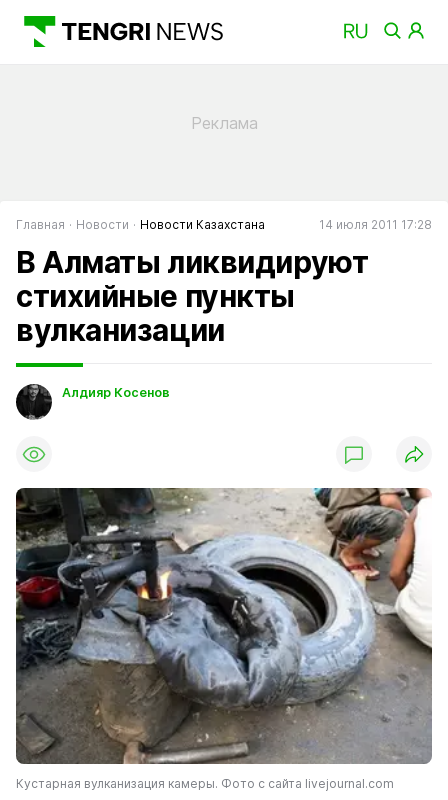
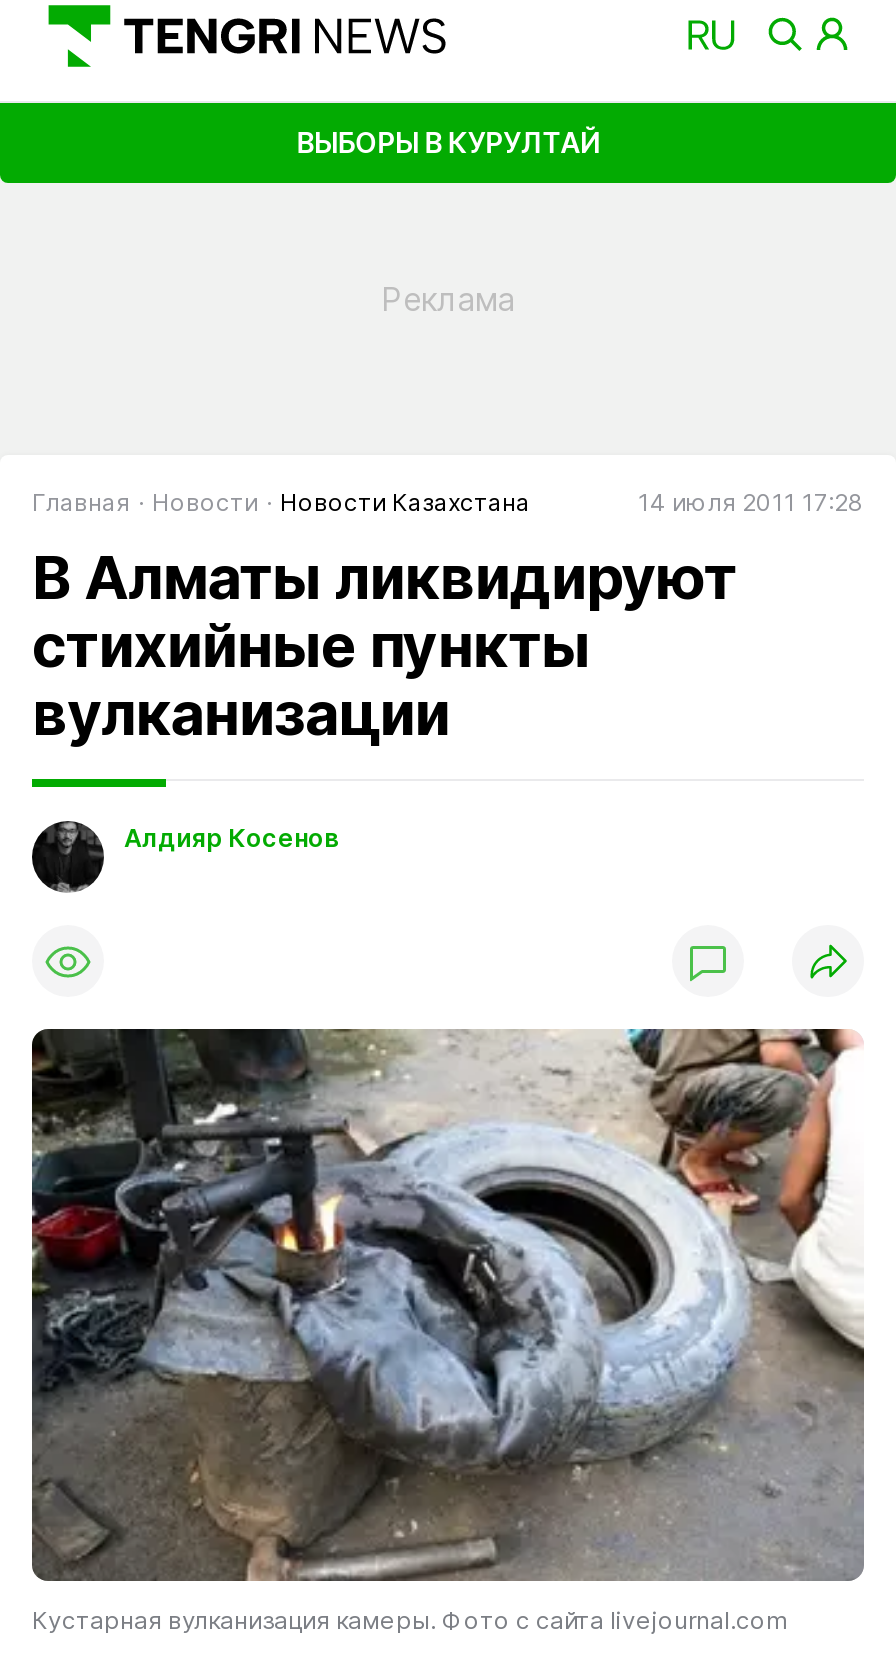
+ ВЫБОРЫ В КУРУЛТАЙ
